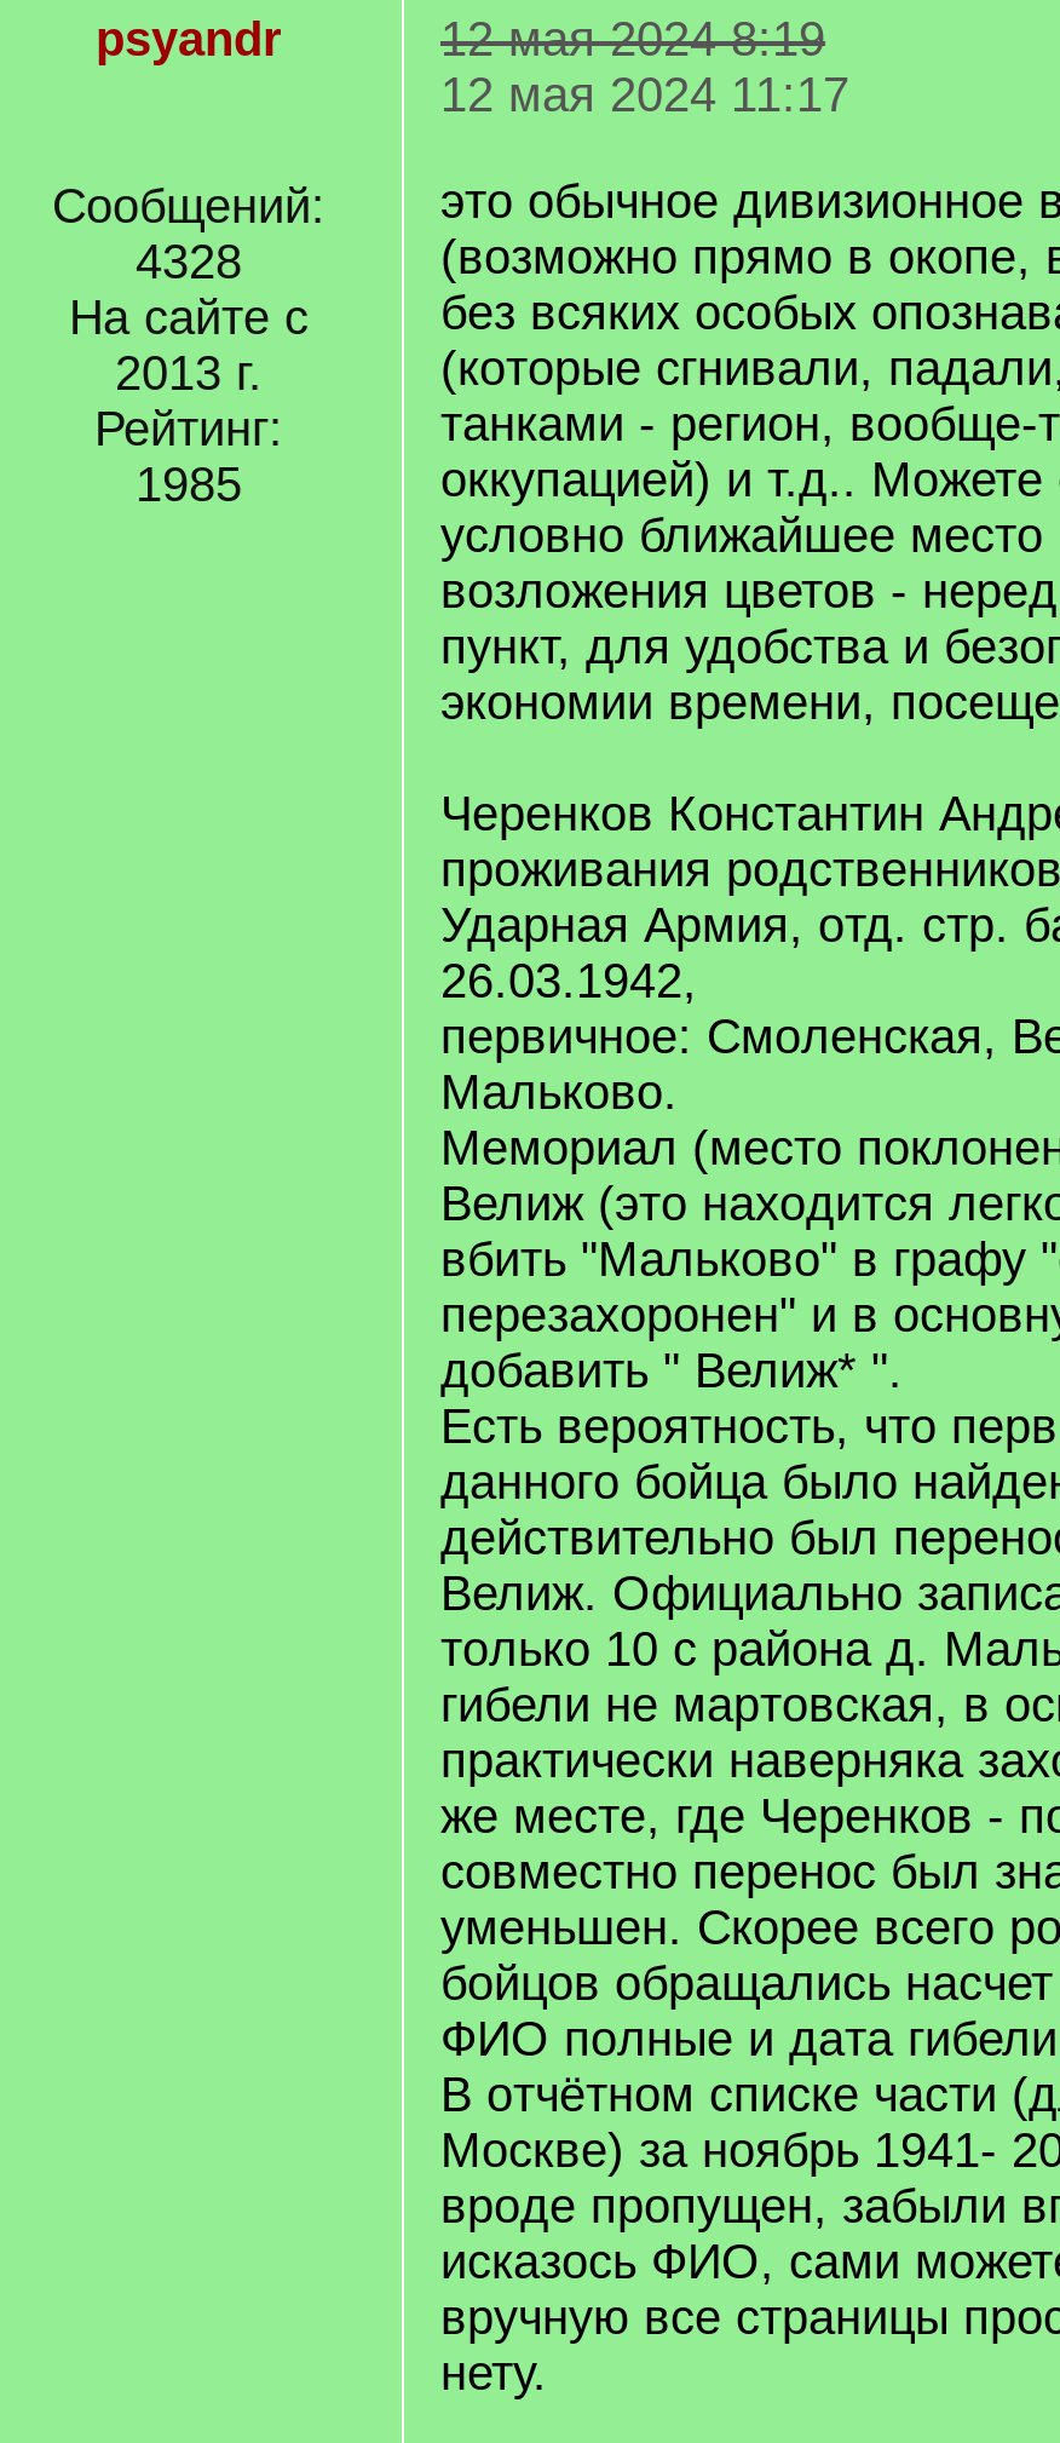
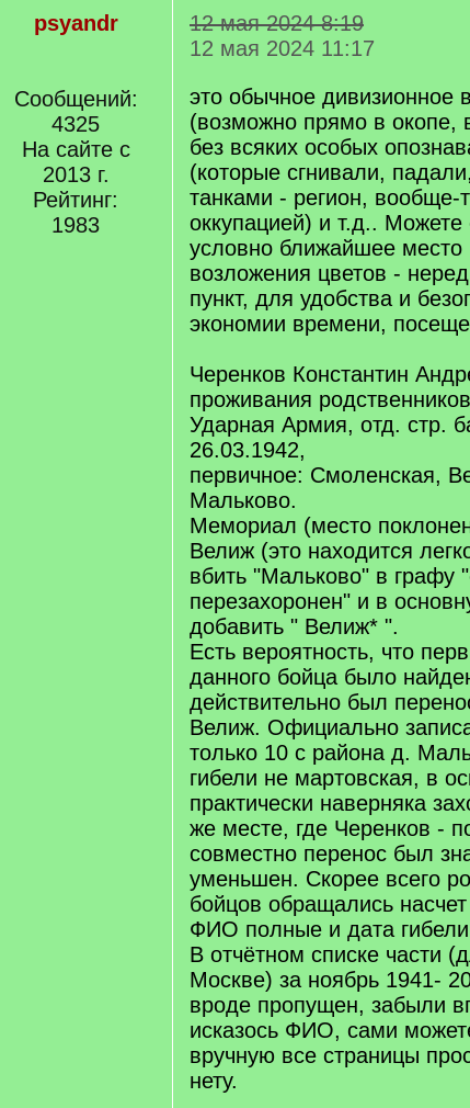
- 4328
+ 4325

- 1985
+ 1983
